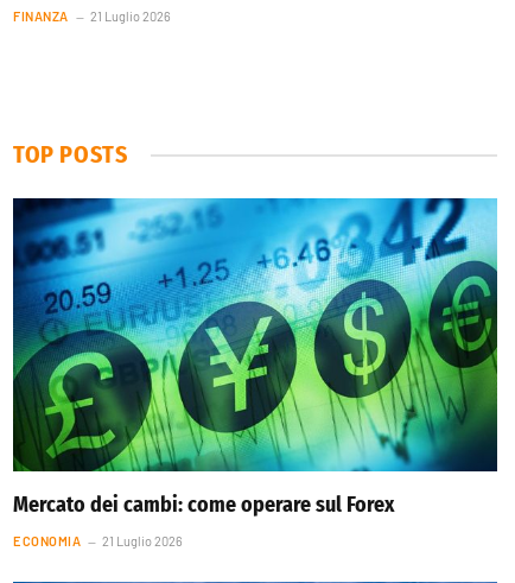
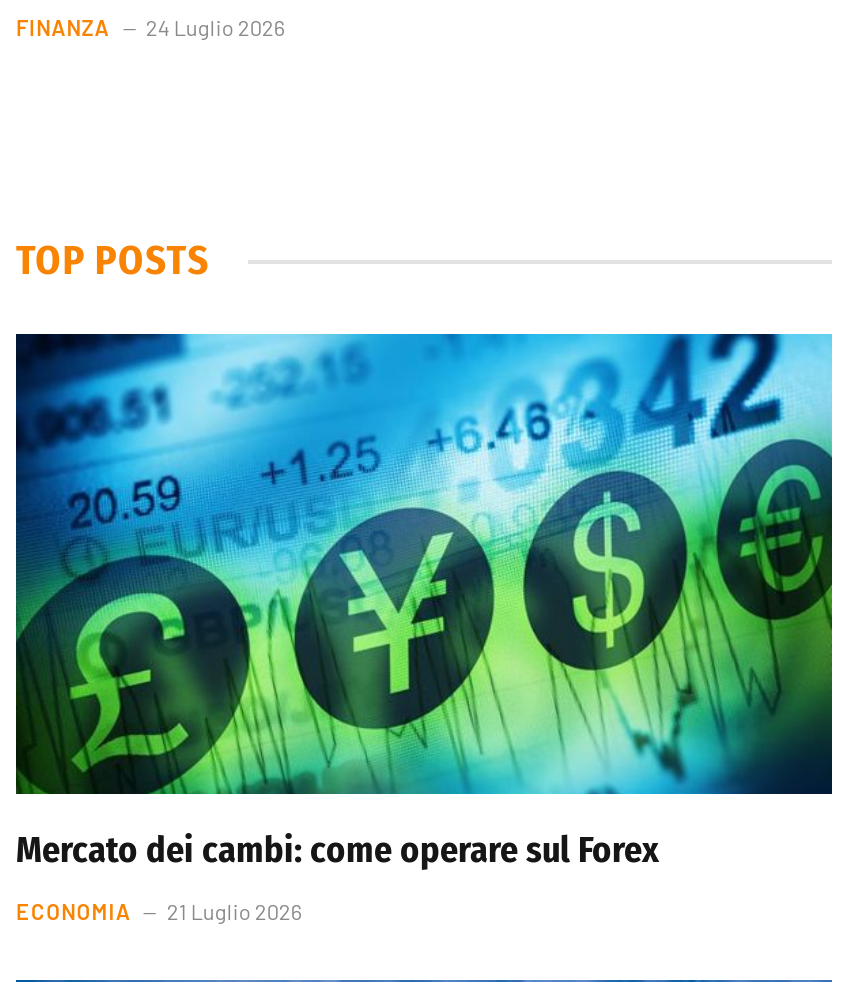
- FINANZA 21 Luglio 2026
+ FINANZA 24 Luglio 2026
